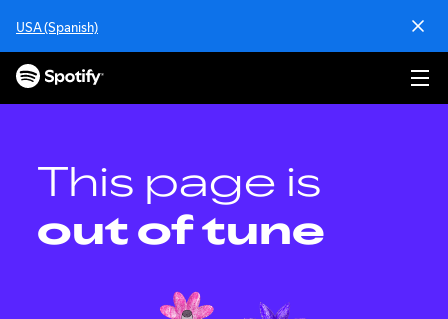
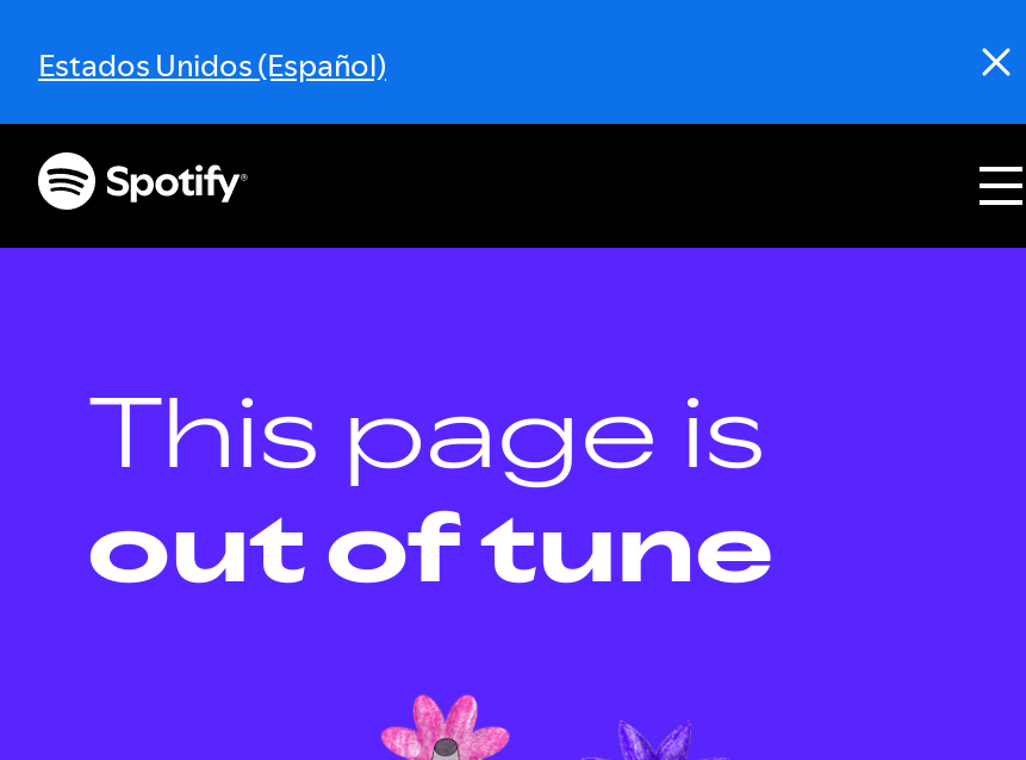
- USA (Spanish)
+ Estados Unidos (Español)
